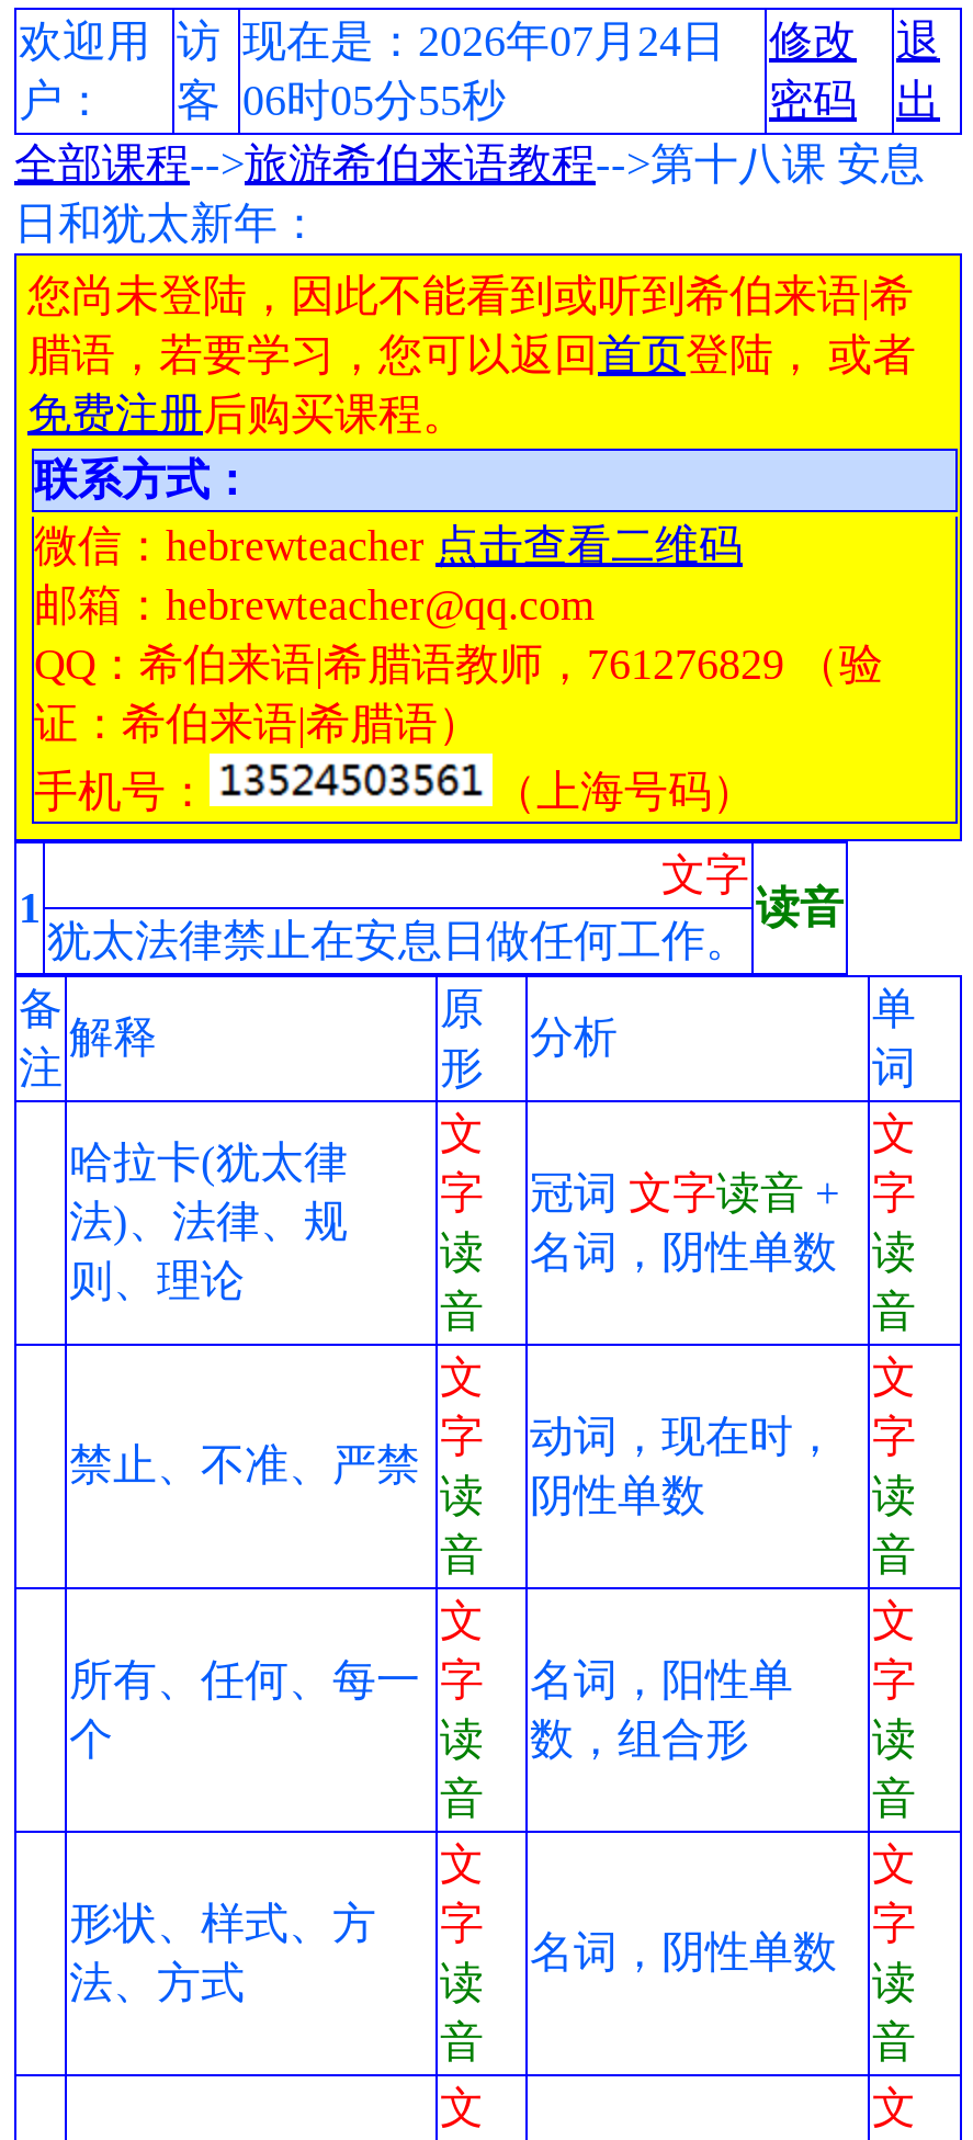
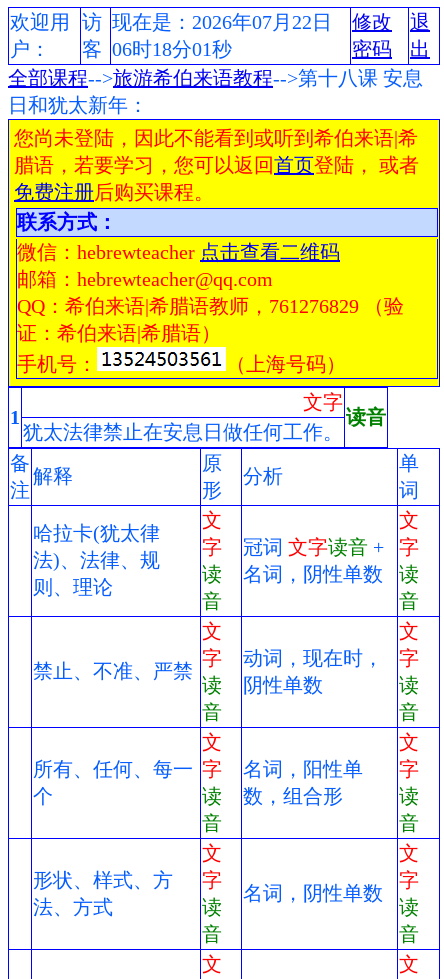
- 现在是：2026年07月24日
+ 现在是：2026年07月22日

- 户： 客 06时05分55秒
+ 户： 客 06时18分01秒
